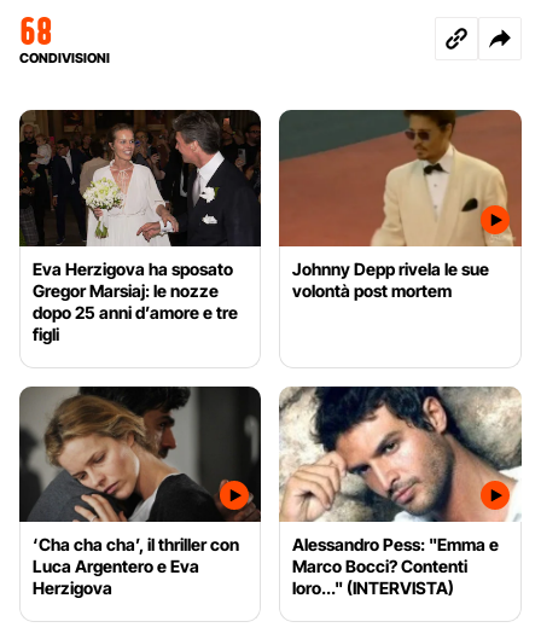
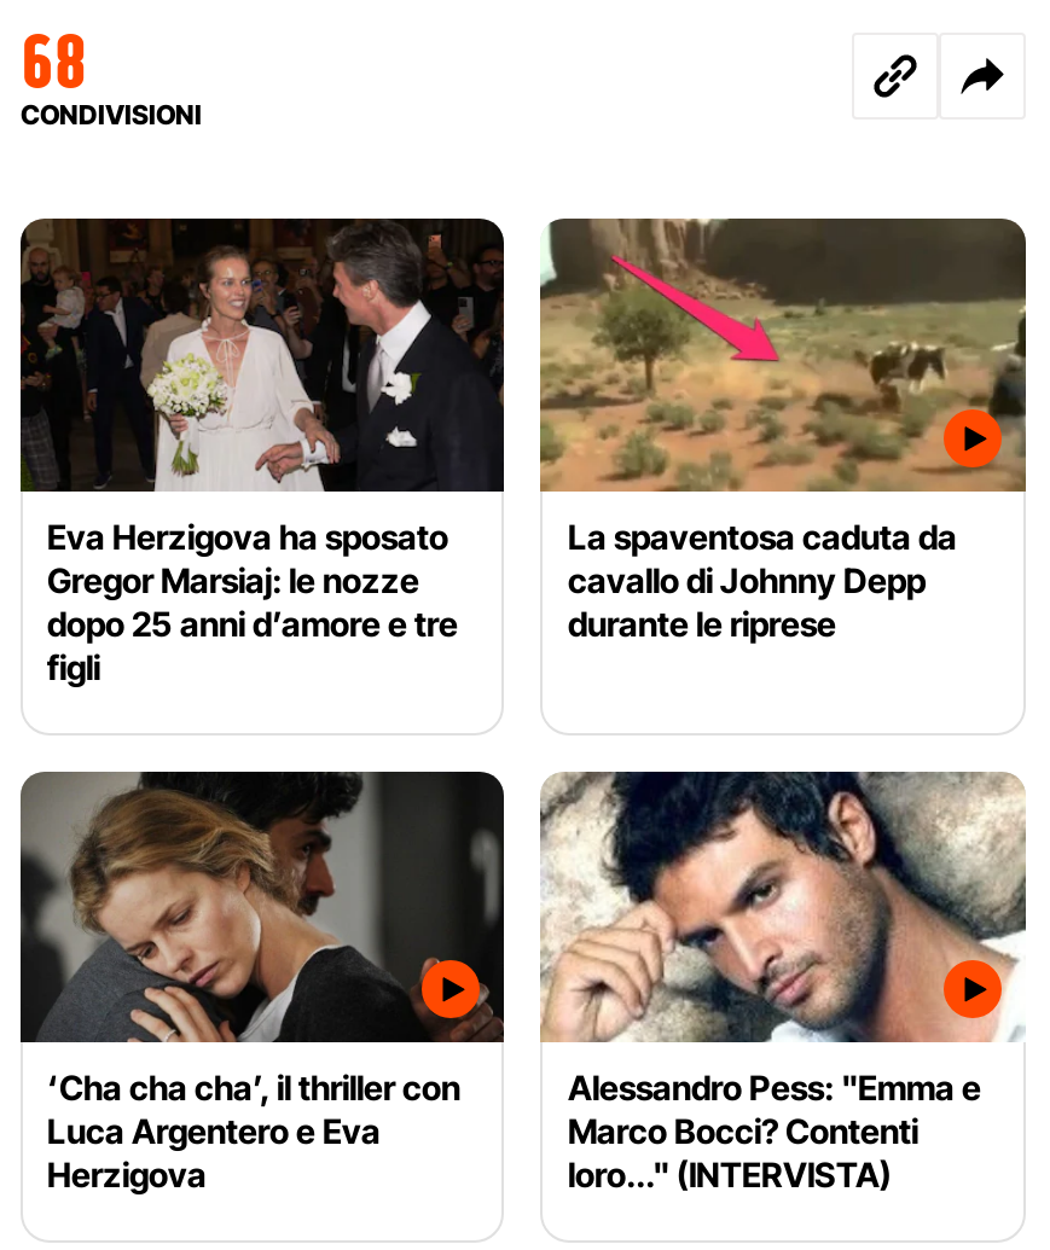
- [image]
- Johnny Depp rivela le sue
- volontà post mortem
+ [image]
+ La spaventosa caduta da
+ cavallo di Johnny Depp
+ durante le riprese
